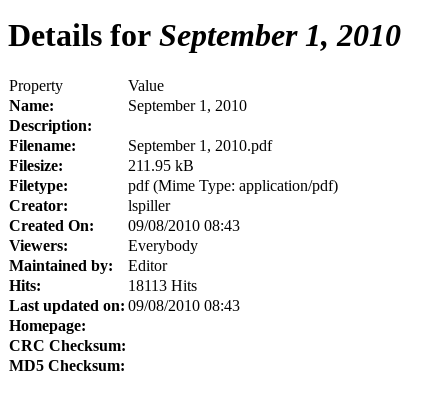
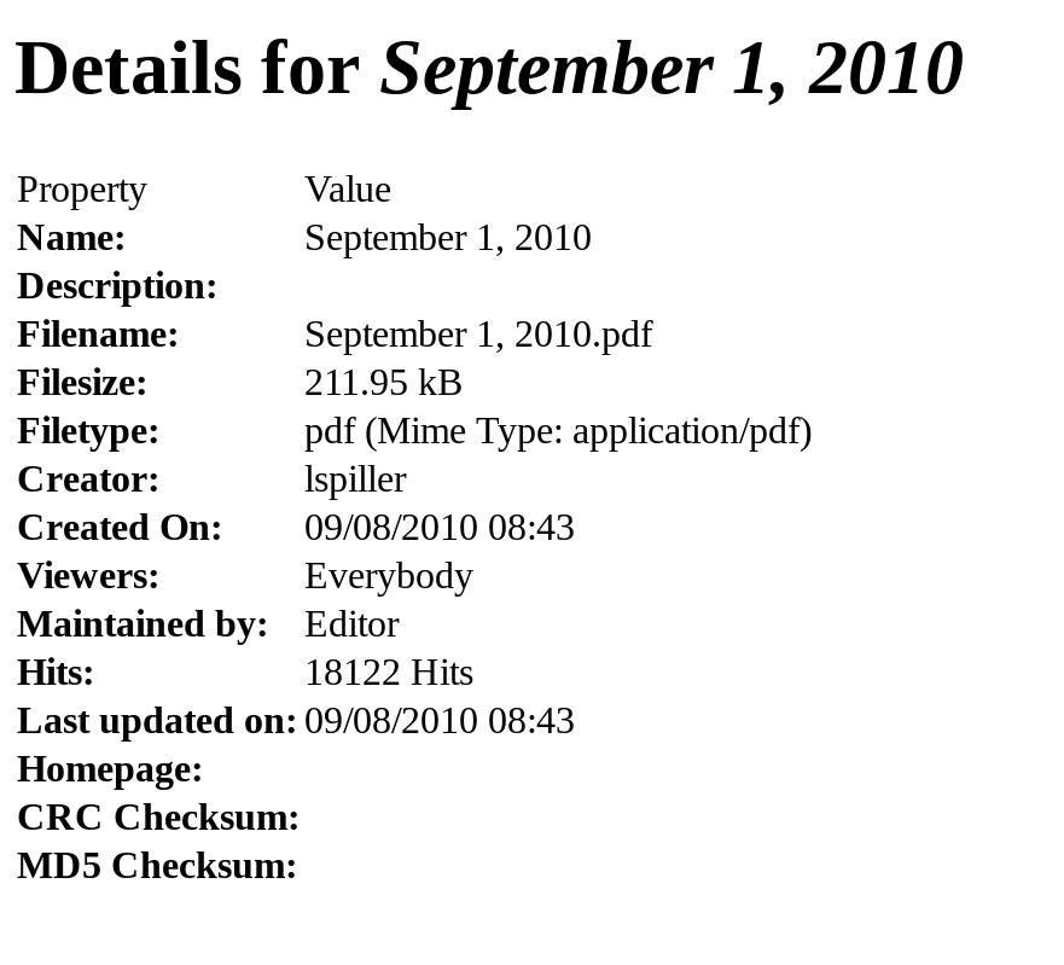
- 18113 Hits
+ 18122 Hits
